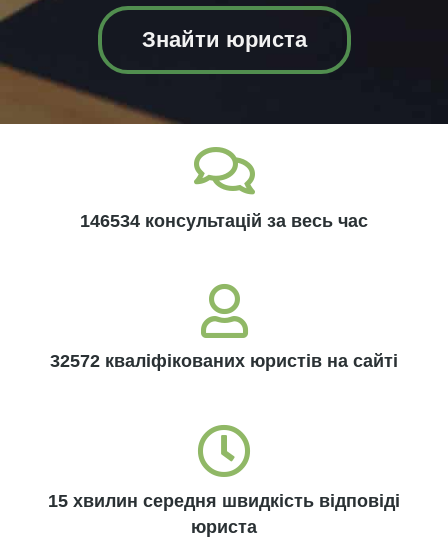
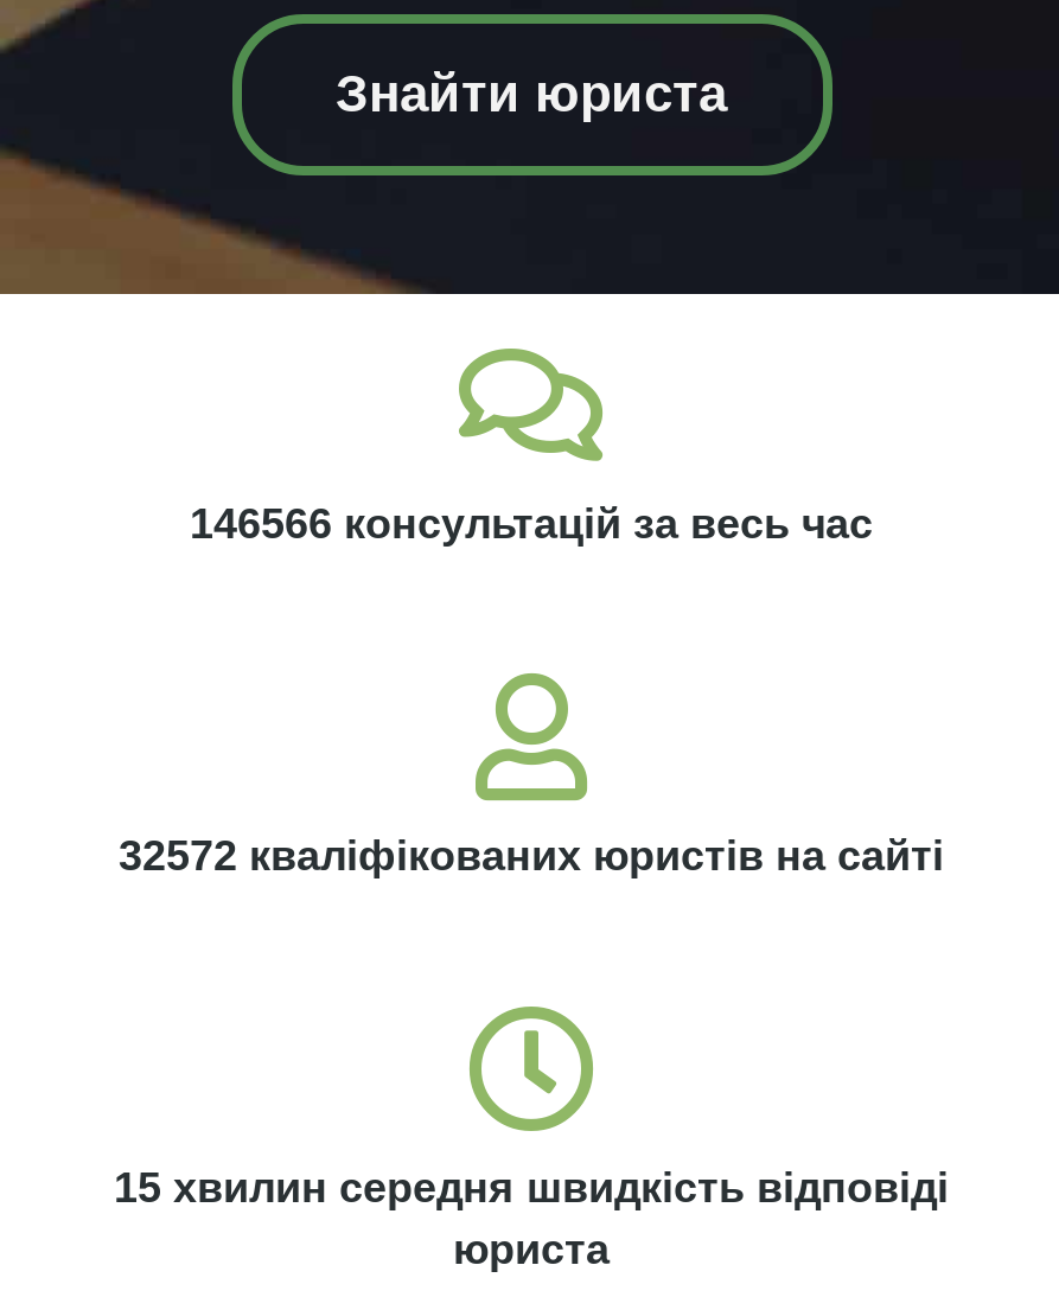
- 146534 консультацій за весь час
+ 146566 консультацій за весь час
